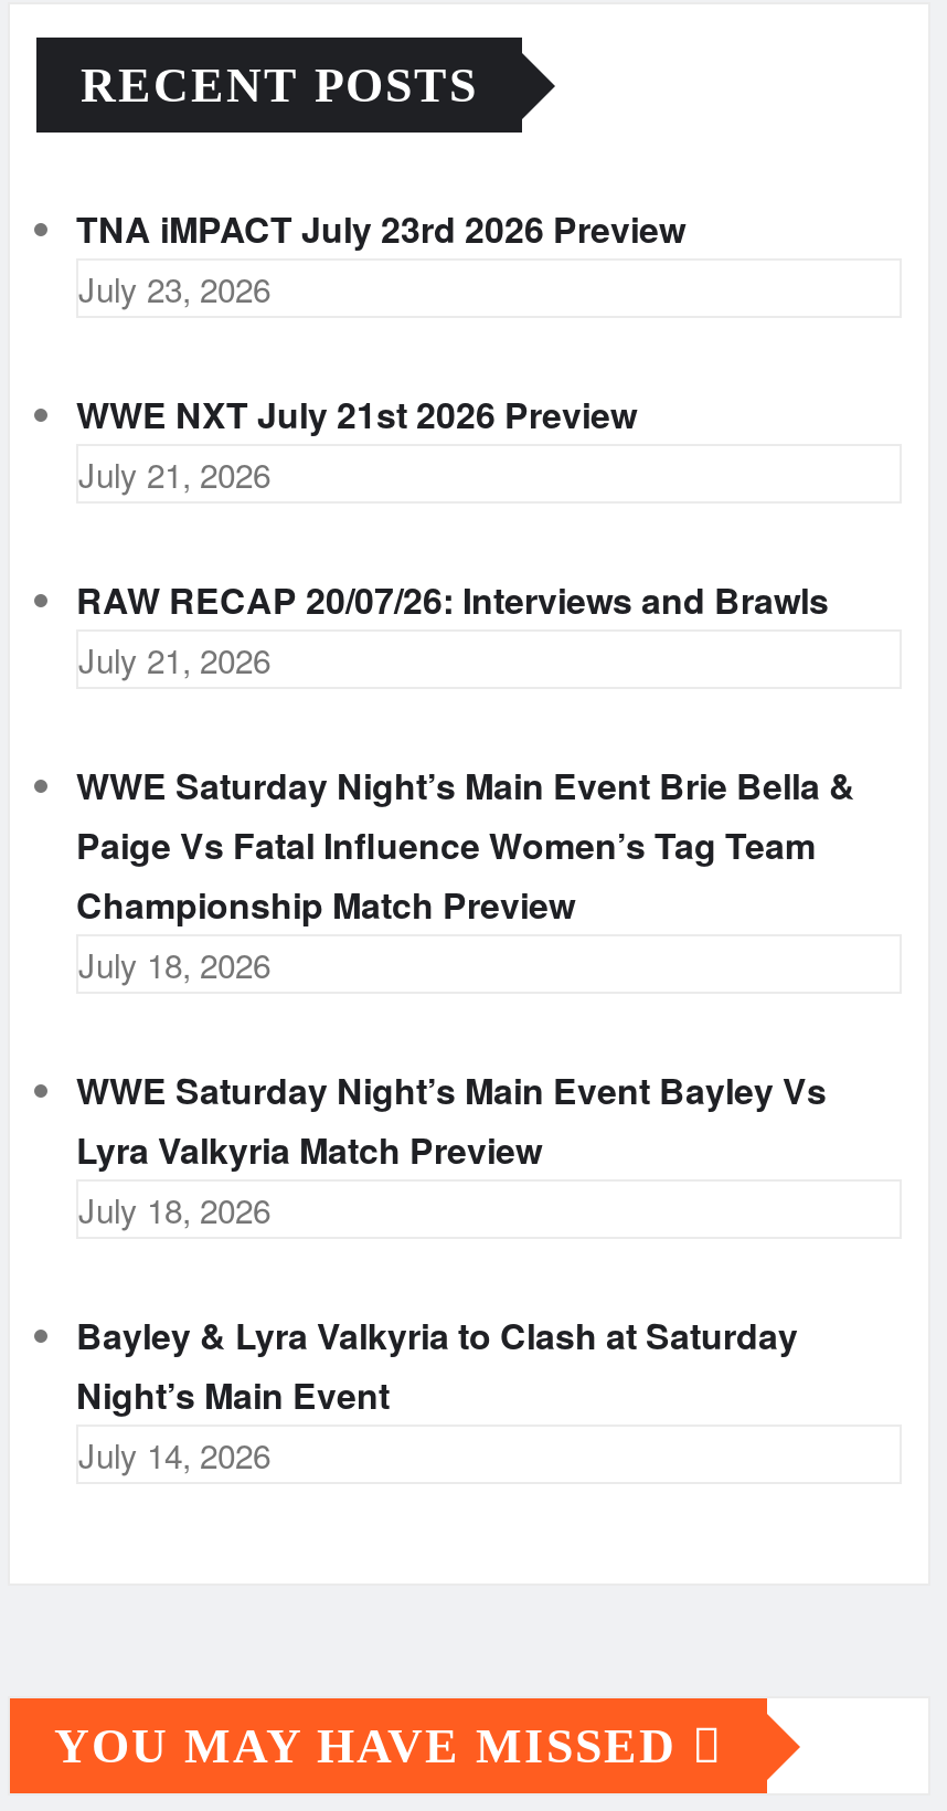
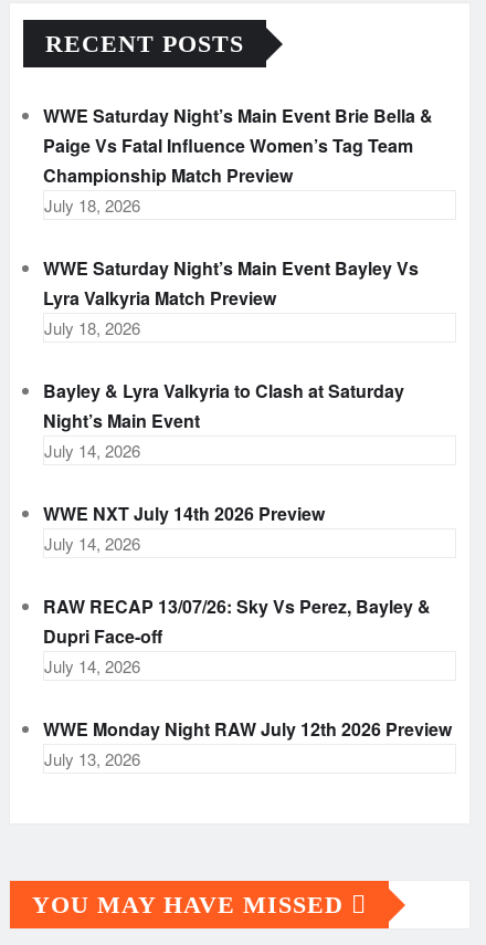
- TNA iMPACT July 23rd 2026 Preview
- July 23, 2026
- WWE NXT July 21st 2026 Preview
- July 21, 2026
- RAW RECAP 20/07/26: Interviews and Brawls
- July 21, 2026

moved up: WWE Saturday Night’s Main Event Brie Bella & | Paige Vs Fatal Influence Women’s Tag Team | Championship Match Preview | ... | Night’s Main Event | July 14, 2026

+ WWE NXT July 14th 2026 Preview
+ July 14, 2026
+ RAW RECAP 13/07/26: Sky Vs Perez, Bayley &
+ Dupri Face-off
+ July 14, 2026
+ WWE Monday Night RAW July 12th 2026 Preview
+ July 13, 2026
